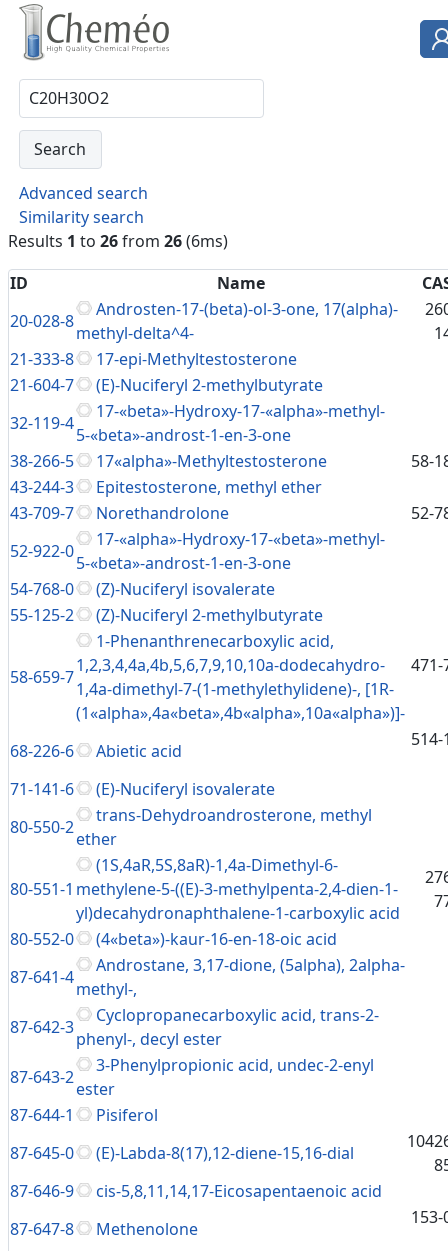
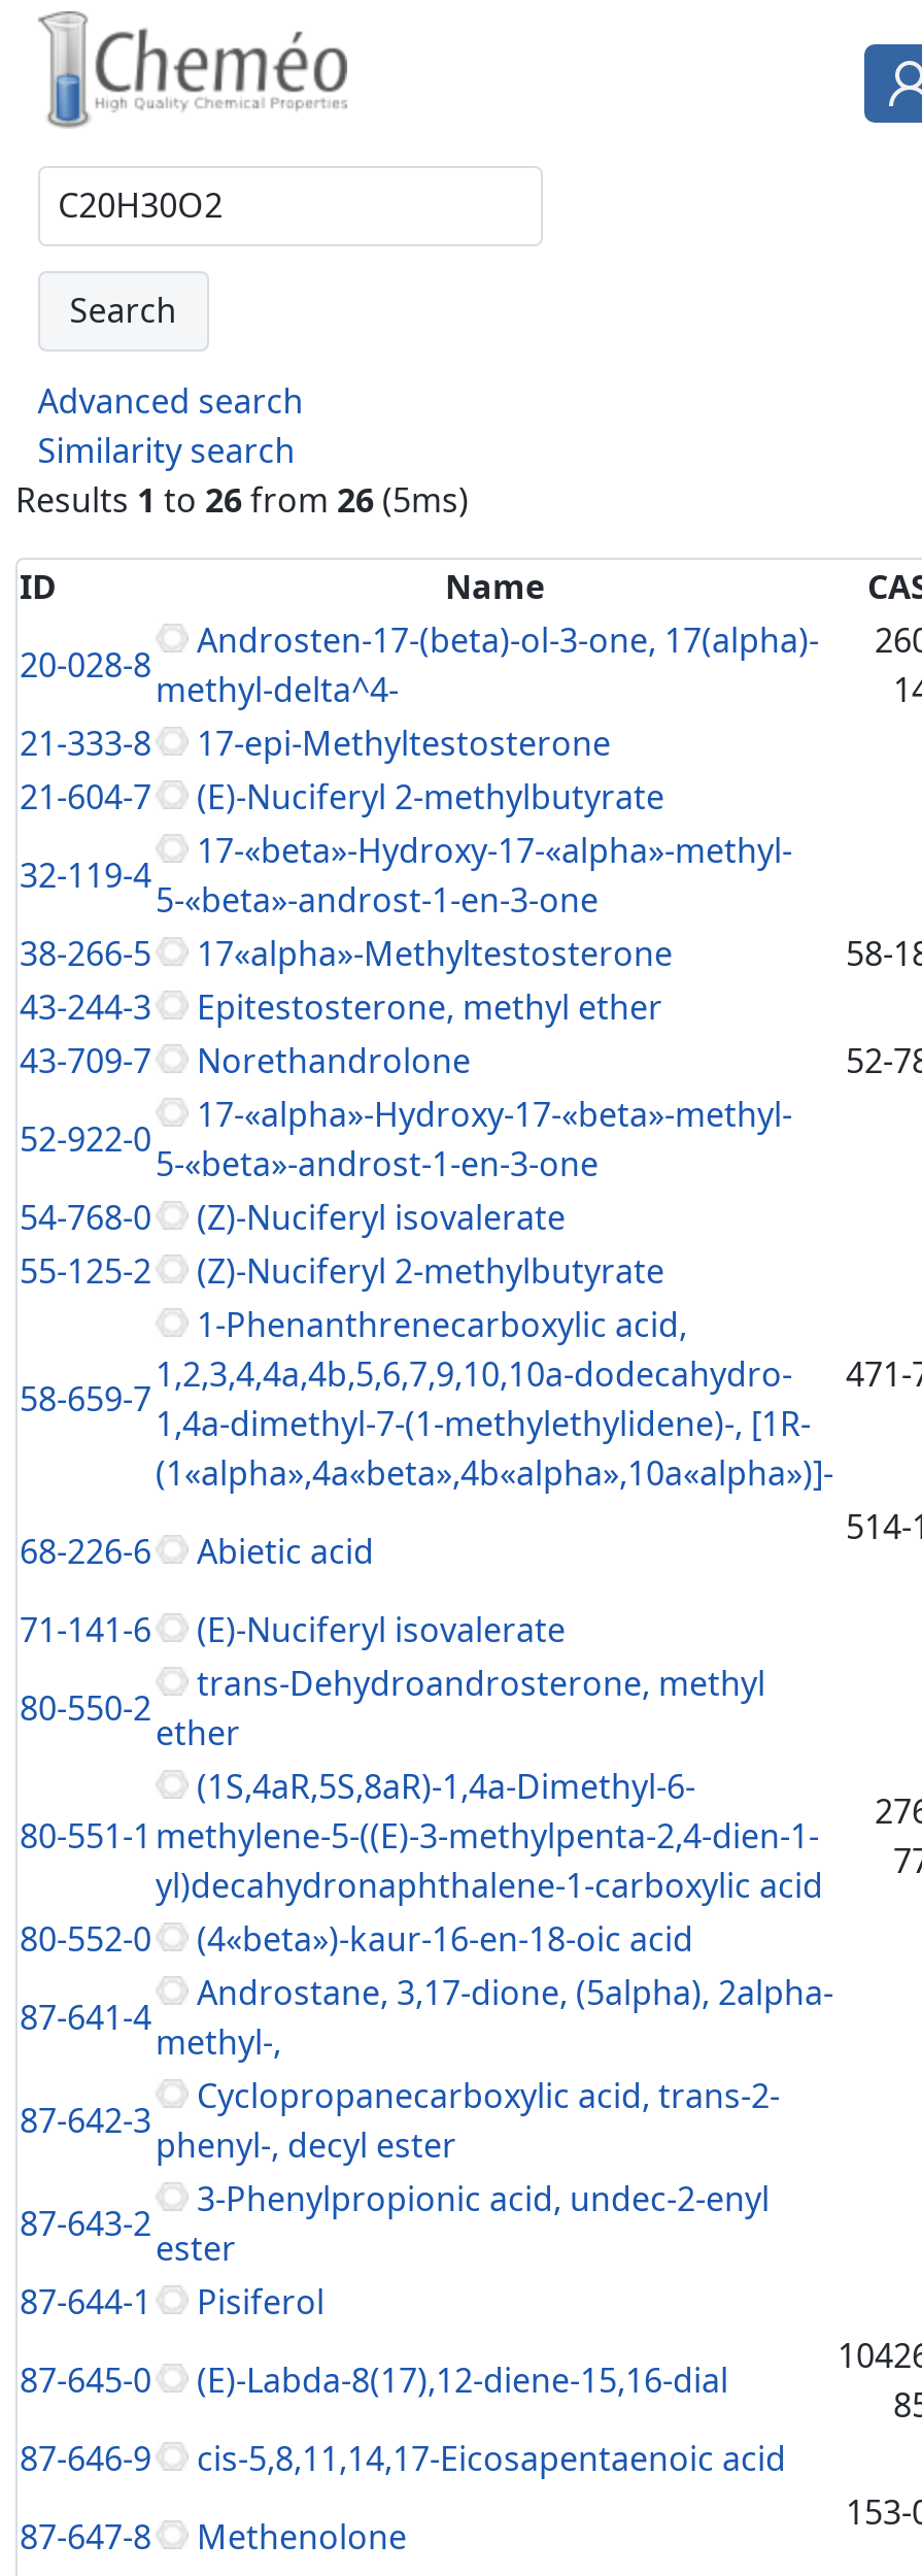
- Results 1 to 26 from 26 (6ms)
+ Results 1 to 26 from 26 (5ms)
